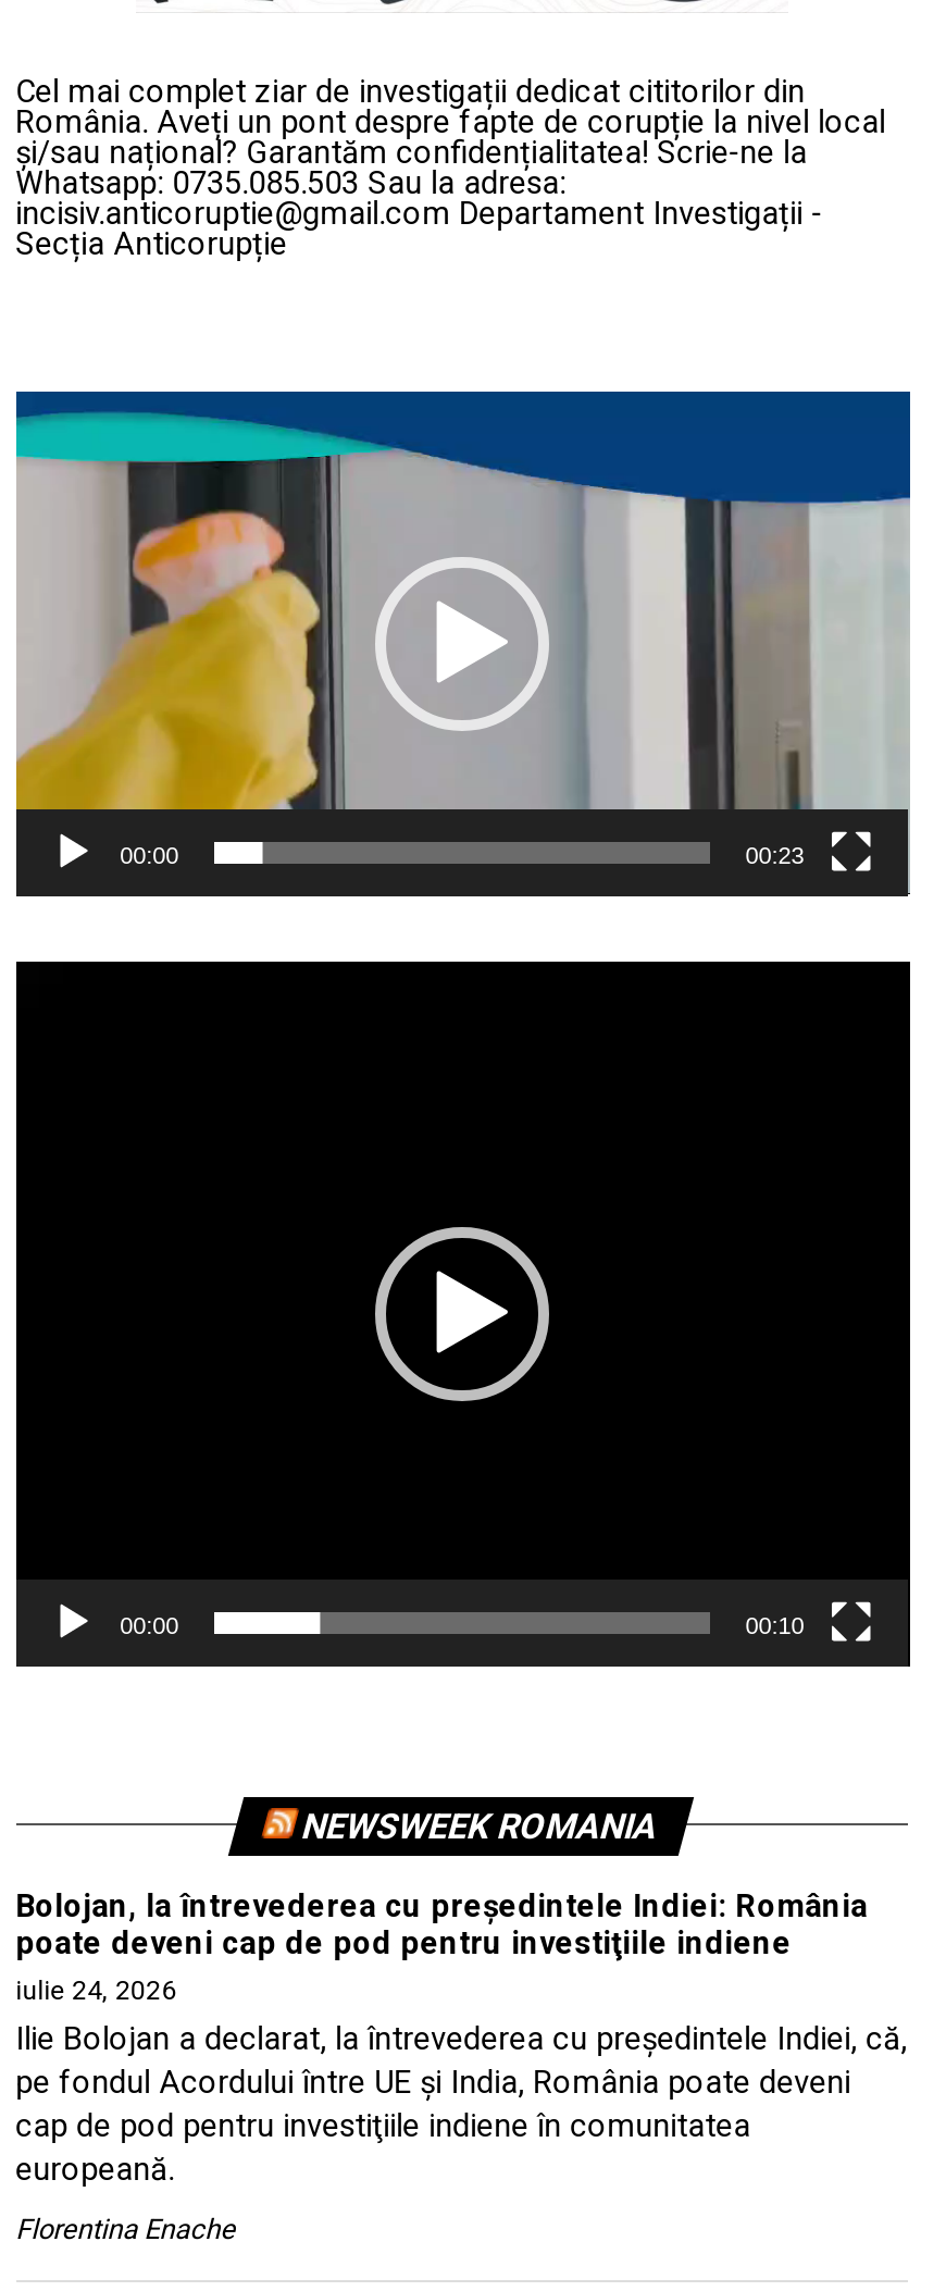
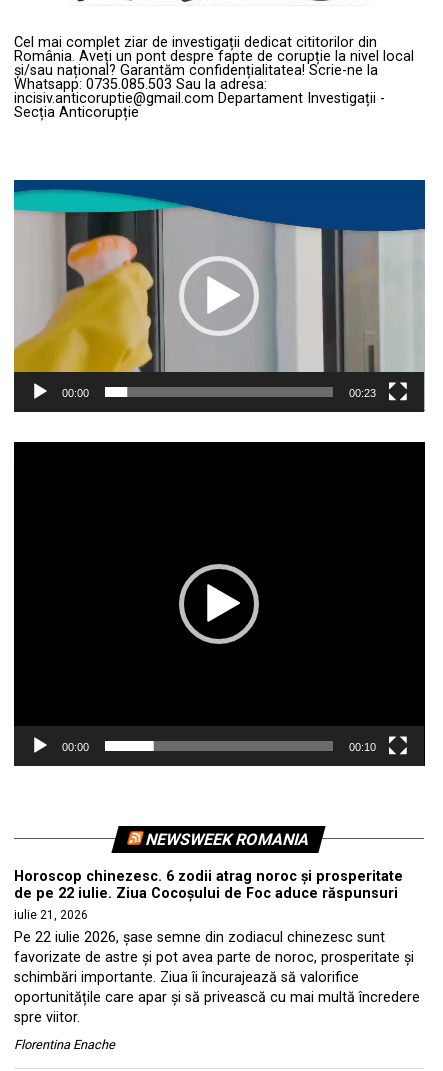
- Bolojan, la întrevederea cu preşedintele Indiei: România
- poate deveni cap de pod pentru investiţiile indiene
- iulie 24, 2026
- Ilie Bolojan a declarat, la întrevederea cu preşedintele Indiei, că,
- pe fondul Acordului între UE şi India, România poate deveni
- cap de pod pentru investiţiile indiene în comunitatea
- europeană.
+ Horoscop chinezesc. 6 zodii atrag noroc și prosperitate
+ de pe 22 iulie. Ziua Cocoșului de Foc aduce răspunsuri
+ iulie 21, 2026
+ Pe 22 iulie 2026, șase semne din zodiacul chinezesc sunt
+ favorizate de astre și pot avea parte de noroc, prosperitate și
+ schimbări importante. Ziua îi încurajează să valorifice
+ oportunitățile care apar și să privească cu mai multă încredere
+ spre viitor.
